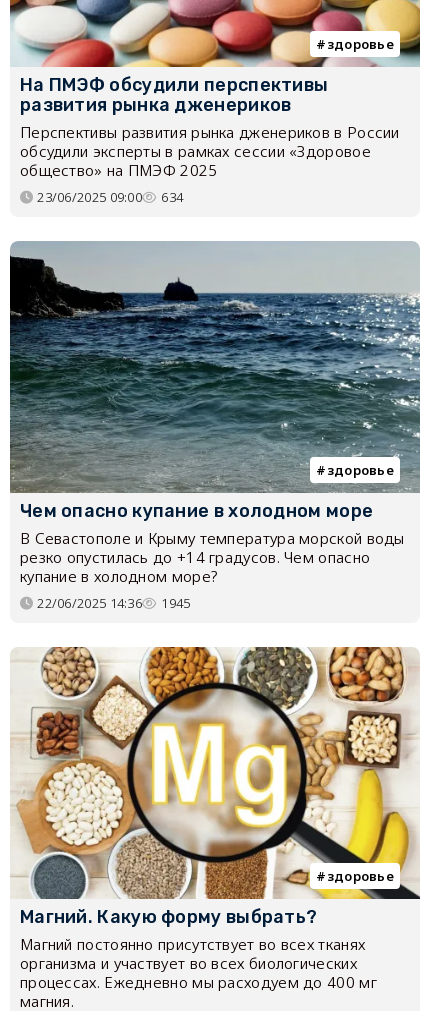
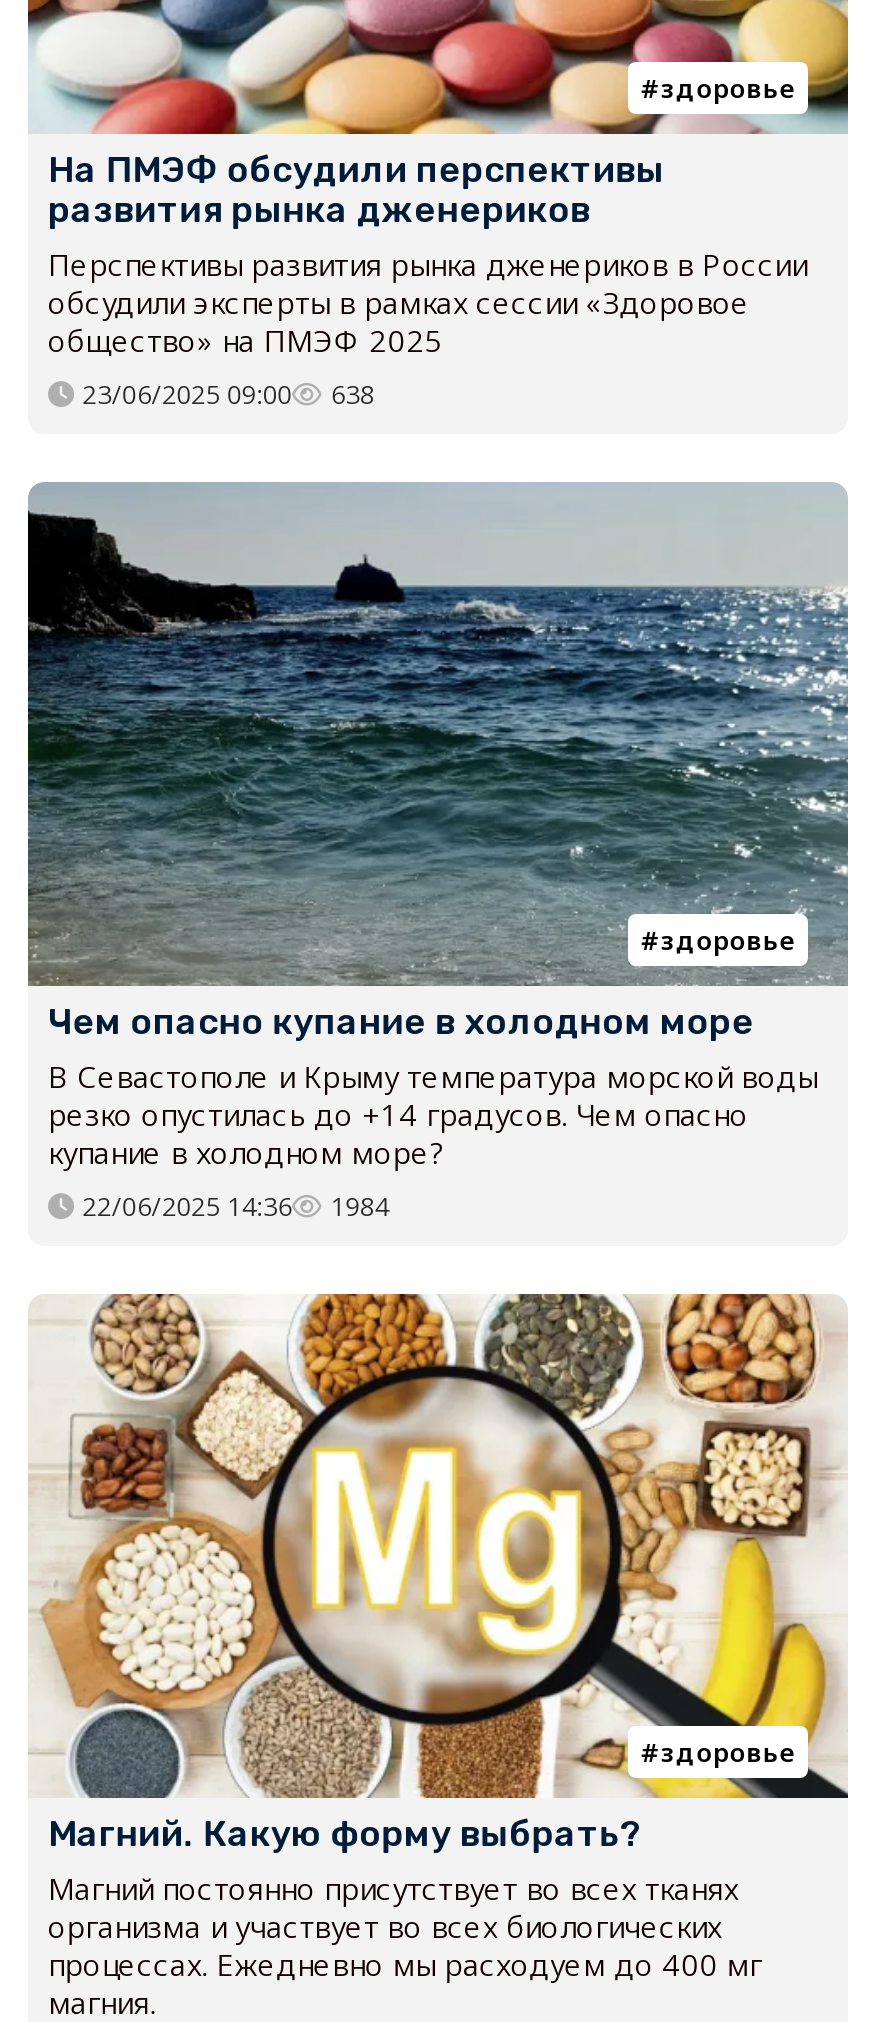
- 23/06/2025 09:00 634
+ 23/06/2025 09:00 638

- 22/06/2025 14:36 1945
+ 22/06/2025 14:36 1984
